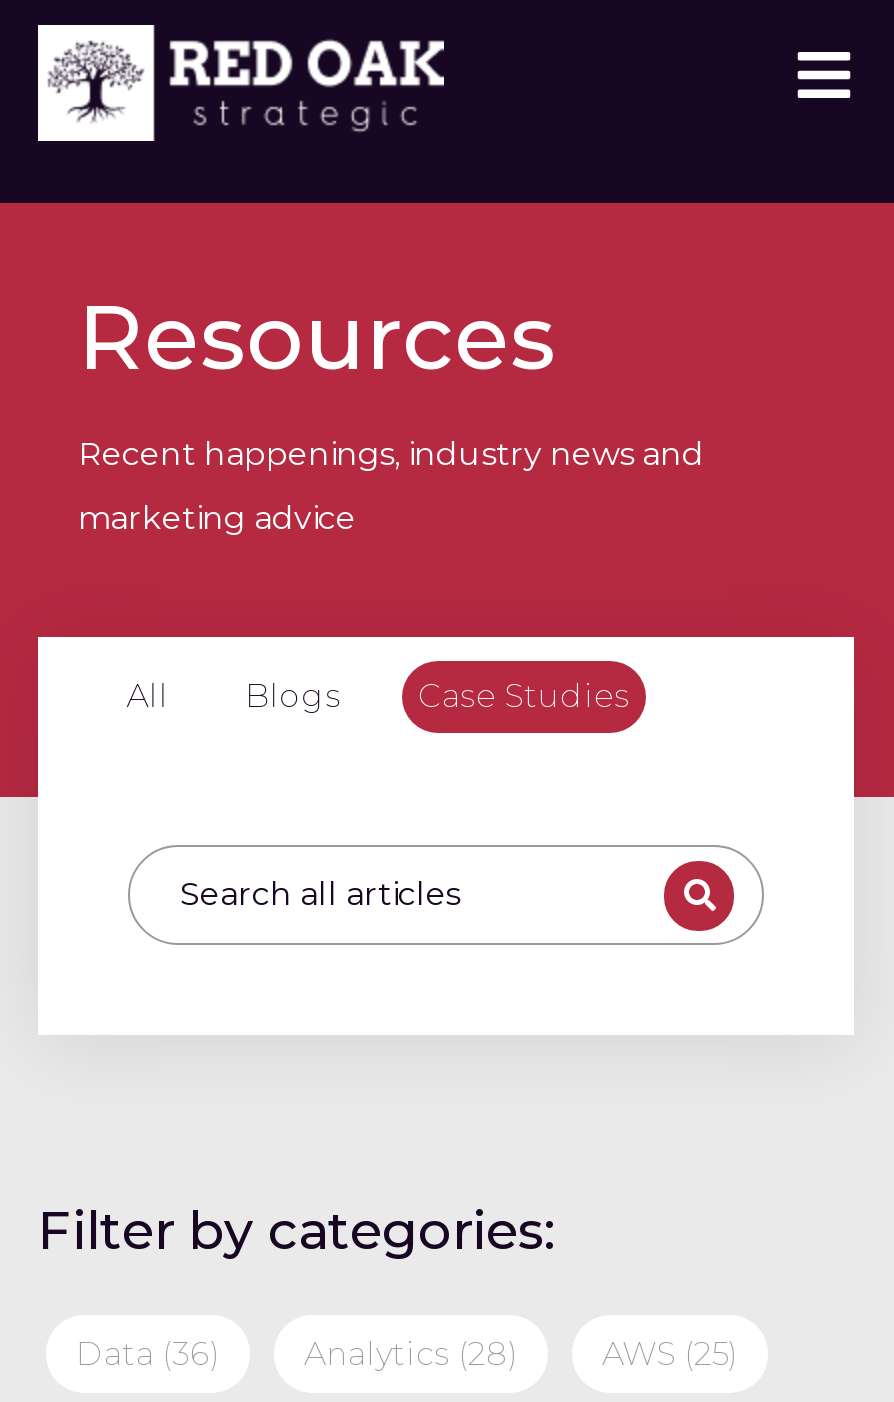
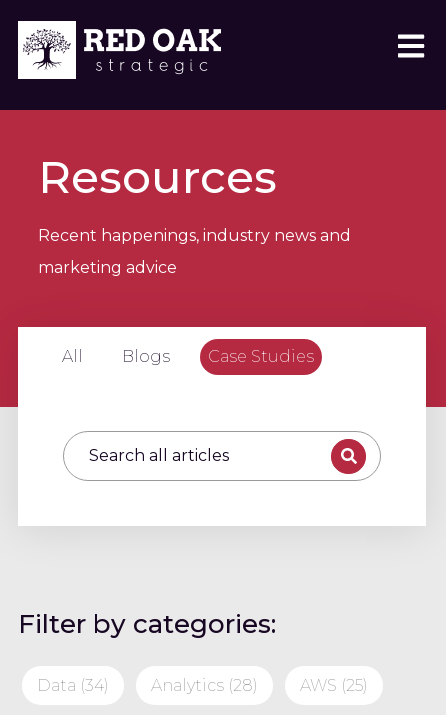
- Data (36)
+ Data (34)
